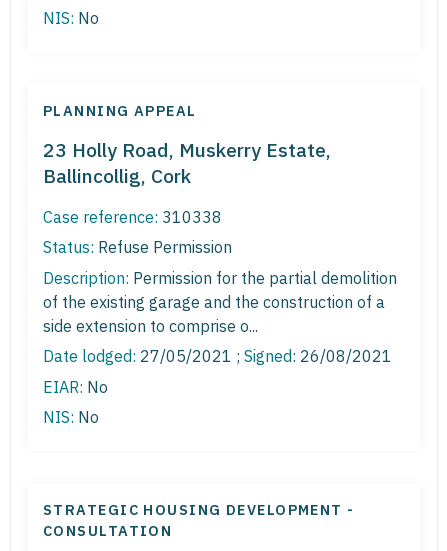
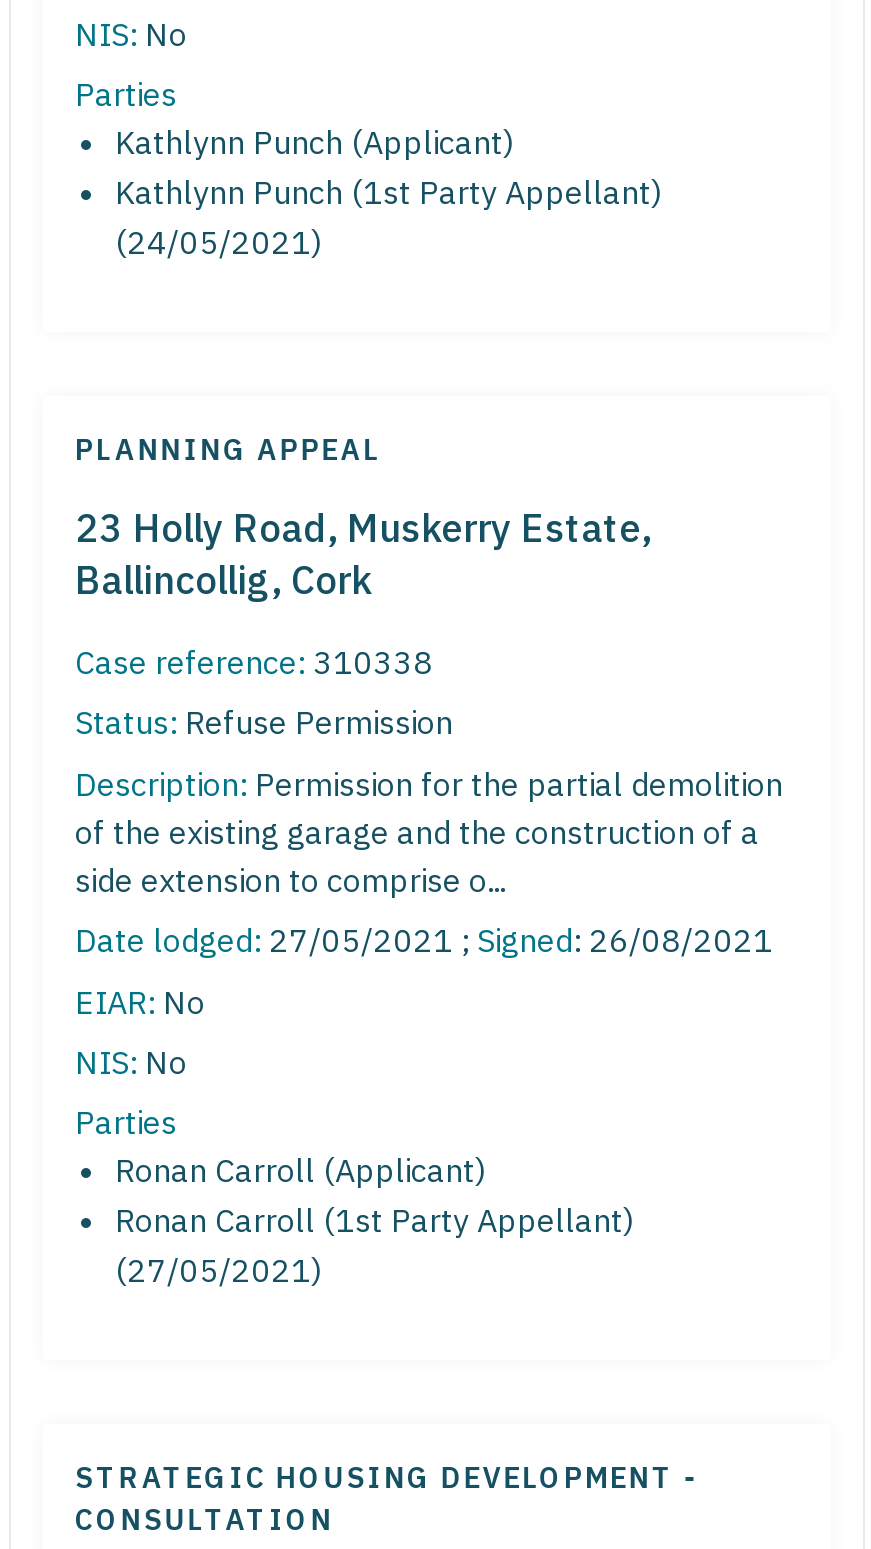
+ Parties
+ Kathlynn Punch (Applicant)
+ Kathlynn Punch (1st Party Appellant)
+ (24/05/2021)

+ Parties
+ Ronan Carroll (Applicant)
+ Ronan Carroll (1st Party Appellant)
+ (27/05/2021)
